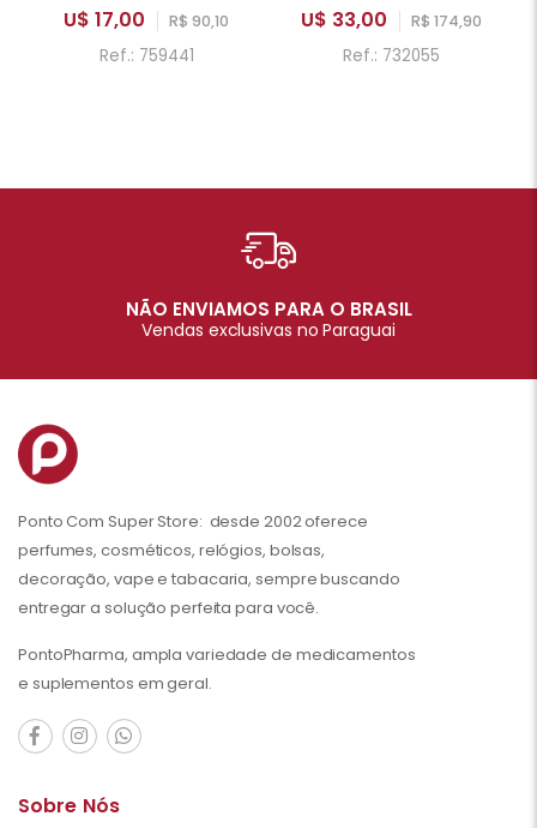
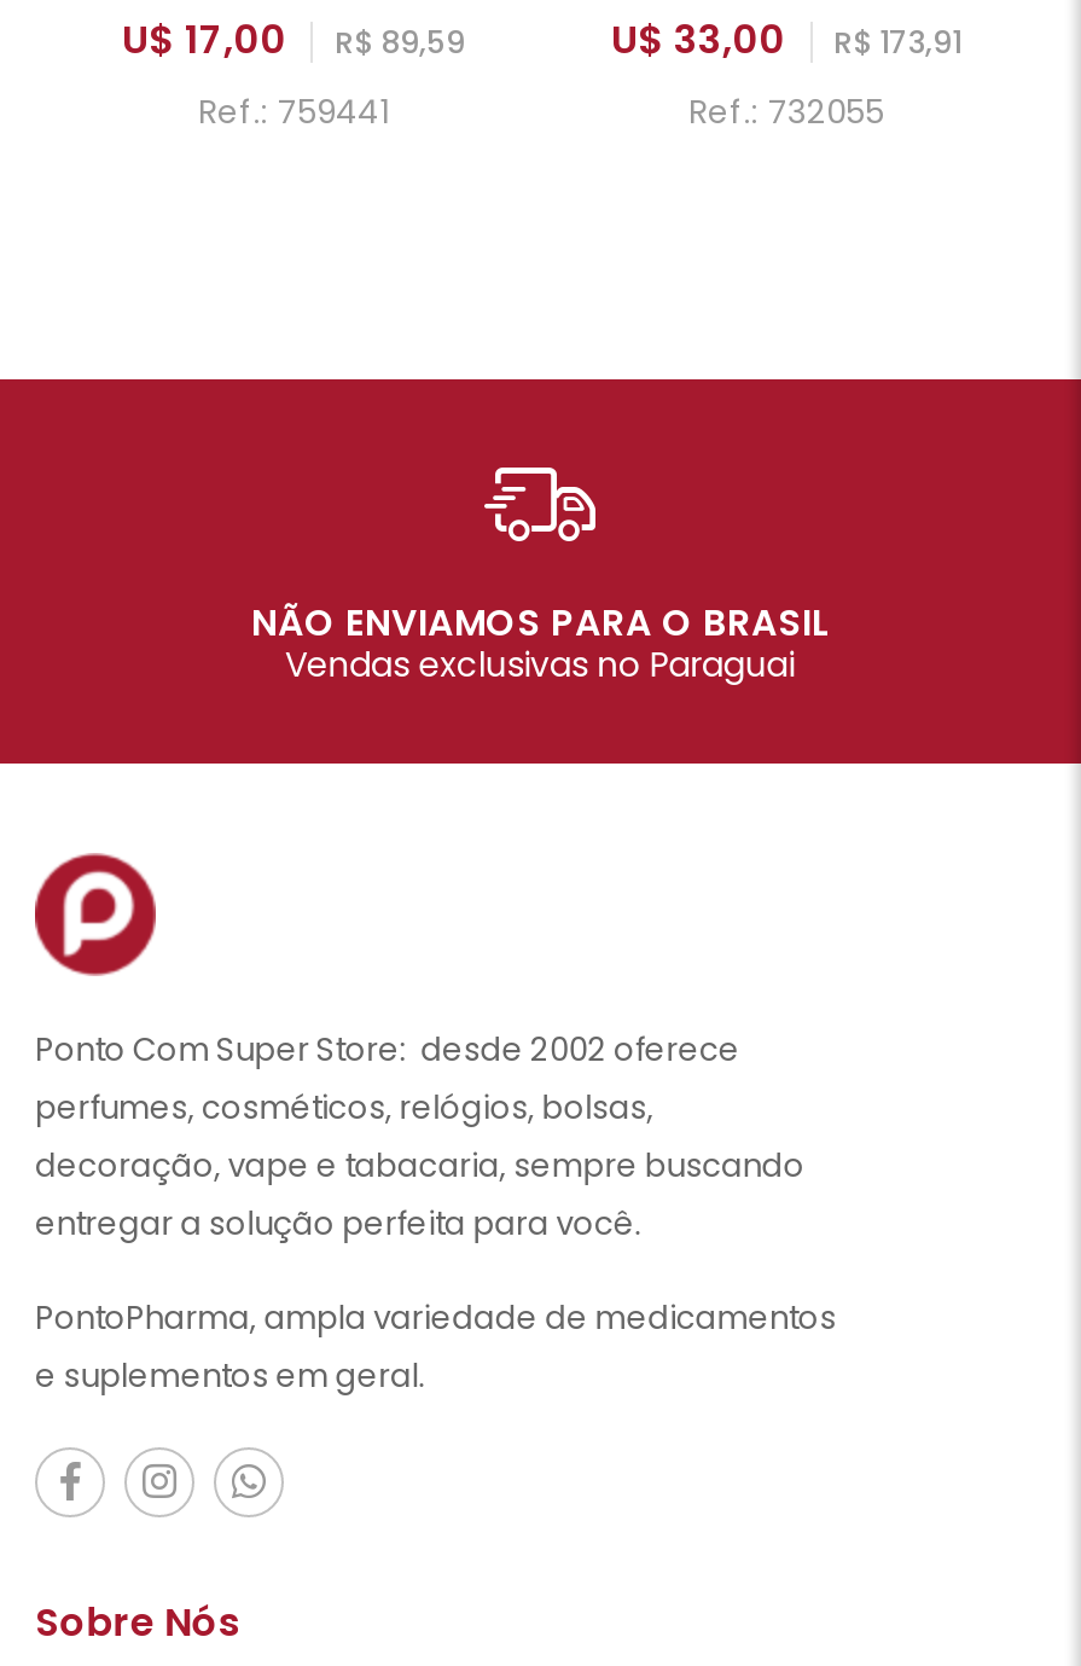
- U$ 17,00 R$ 90,10
+ U$ 17,00 R$ 89,59

- U$ 33,00 R$ 174,90
+ U$ 33,00 R$ 173,91
